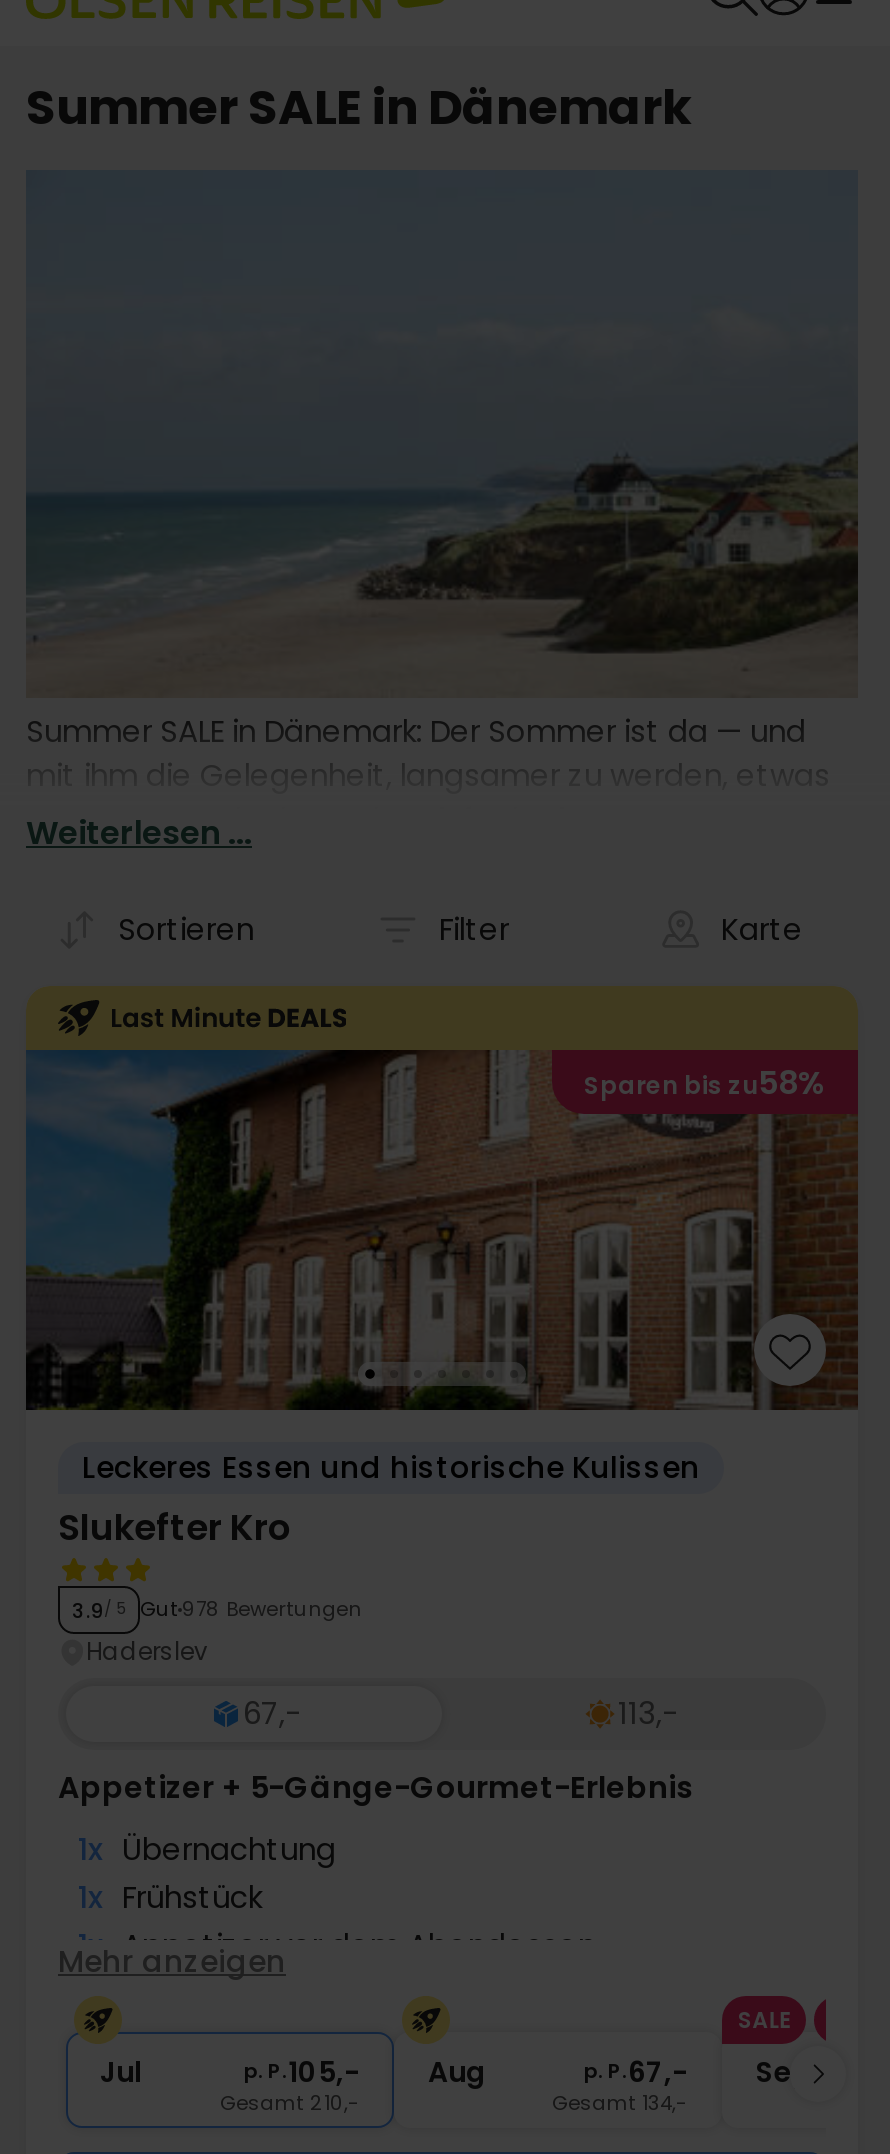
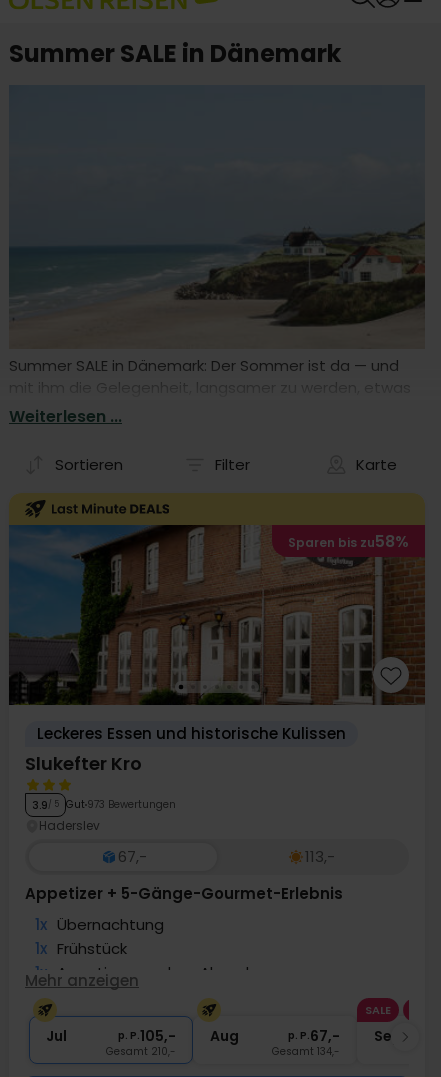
- 3.9/ 5 Gut 978 Bewertungen
+ 3.9/ 5 Gut 973 Bewertungen
